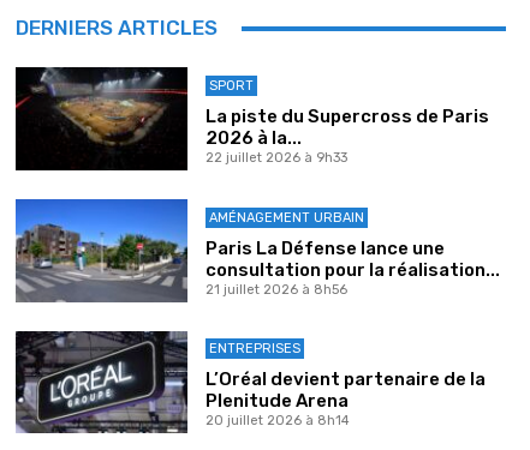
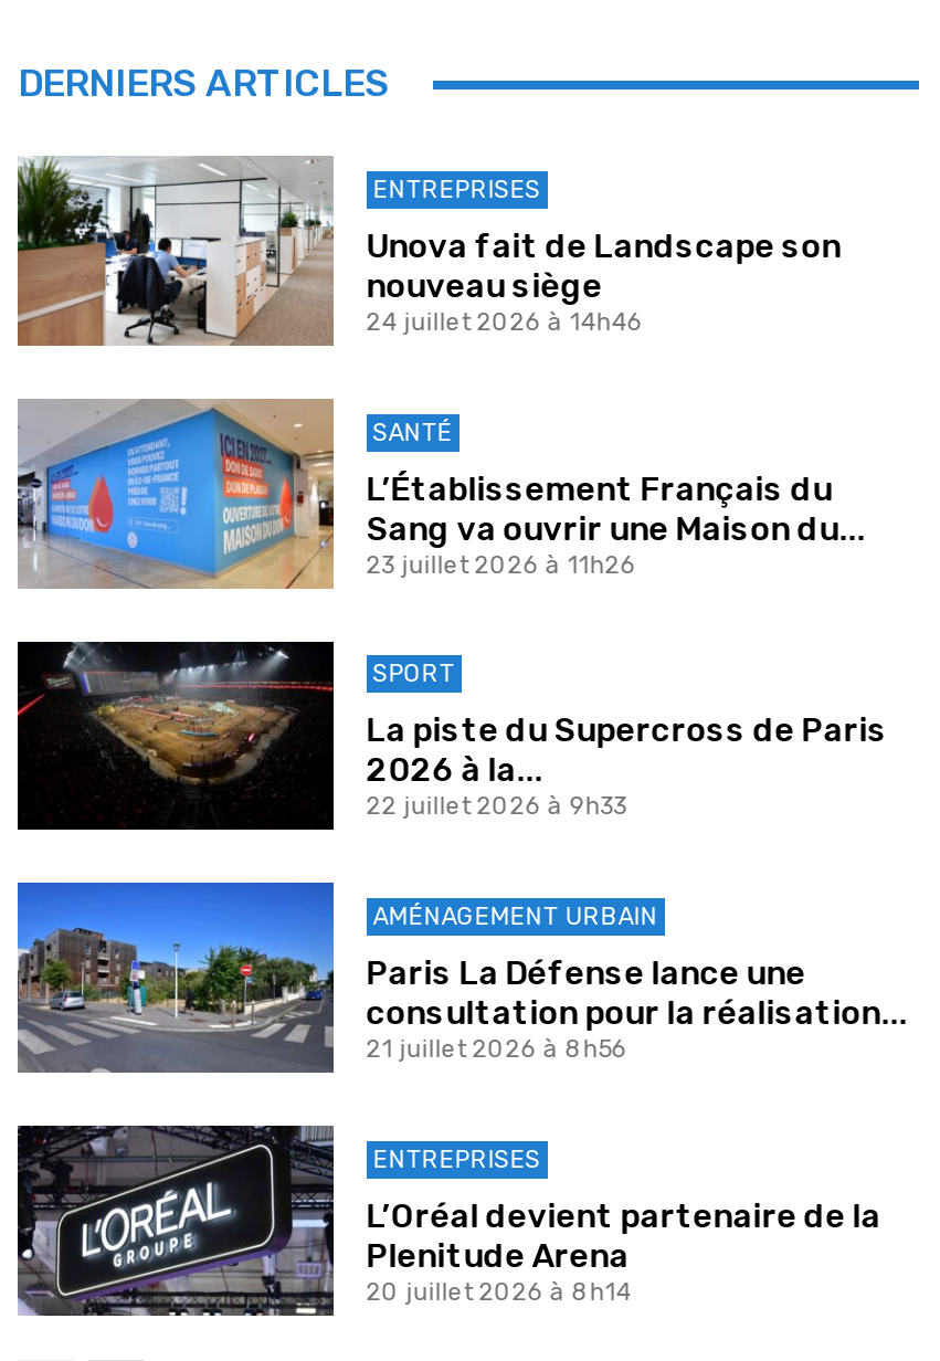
+ [image]
+ ENTREPRISES
+ Unova fait de Landscape son
+ nouveau siège
+ 24 juillet 2026 à 14h46

+ [image]
+ SANTÉ
+ L’Établissement Français du
+ Sang va ouvrir une Maison du...
+ 23 juillet 2026 à 11h26
